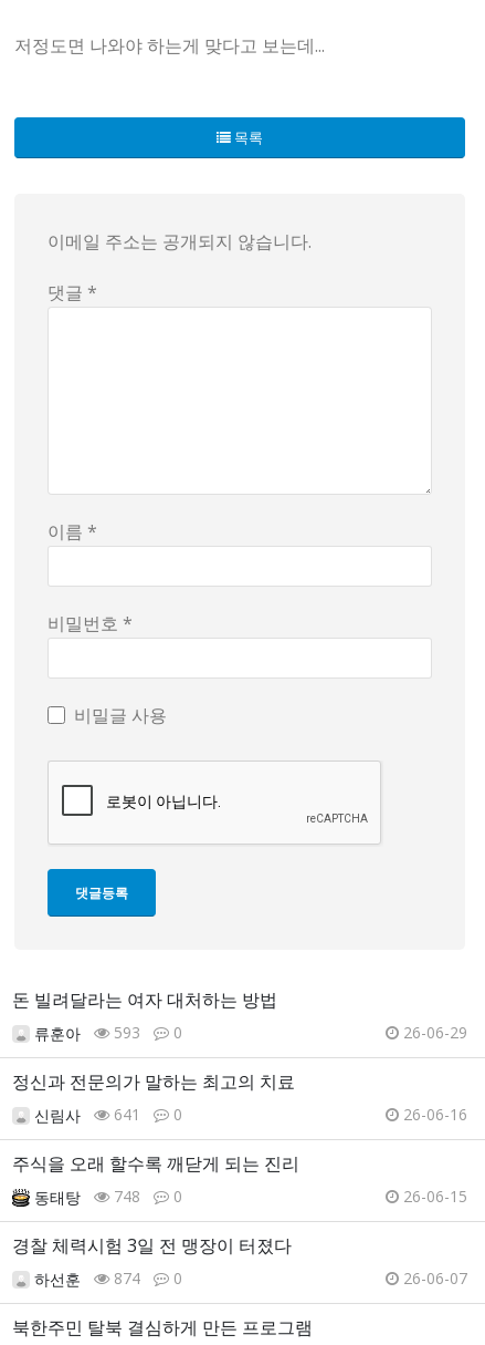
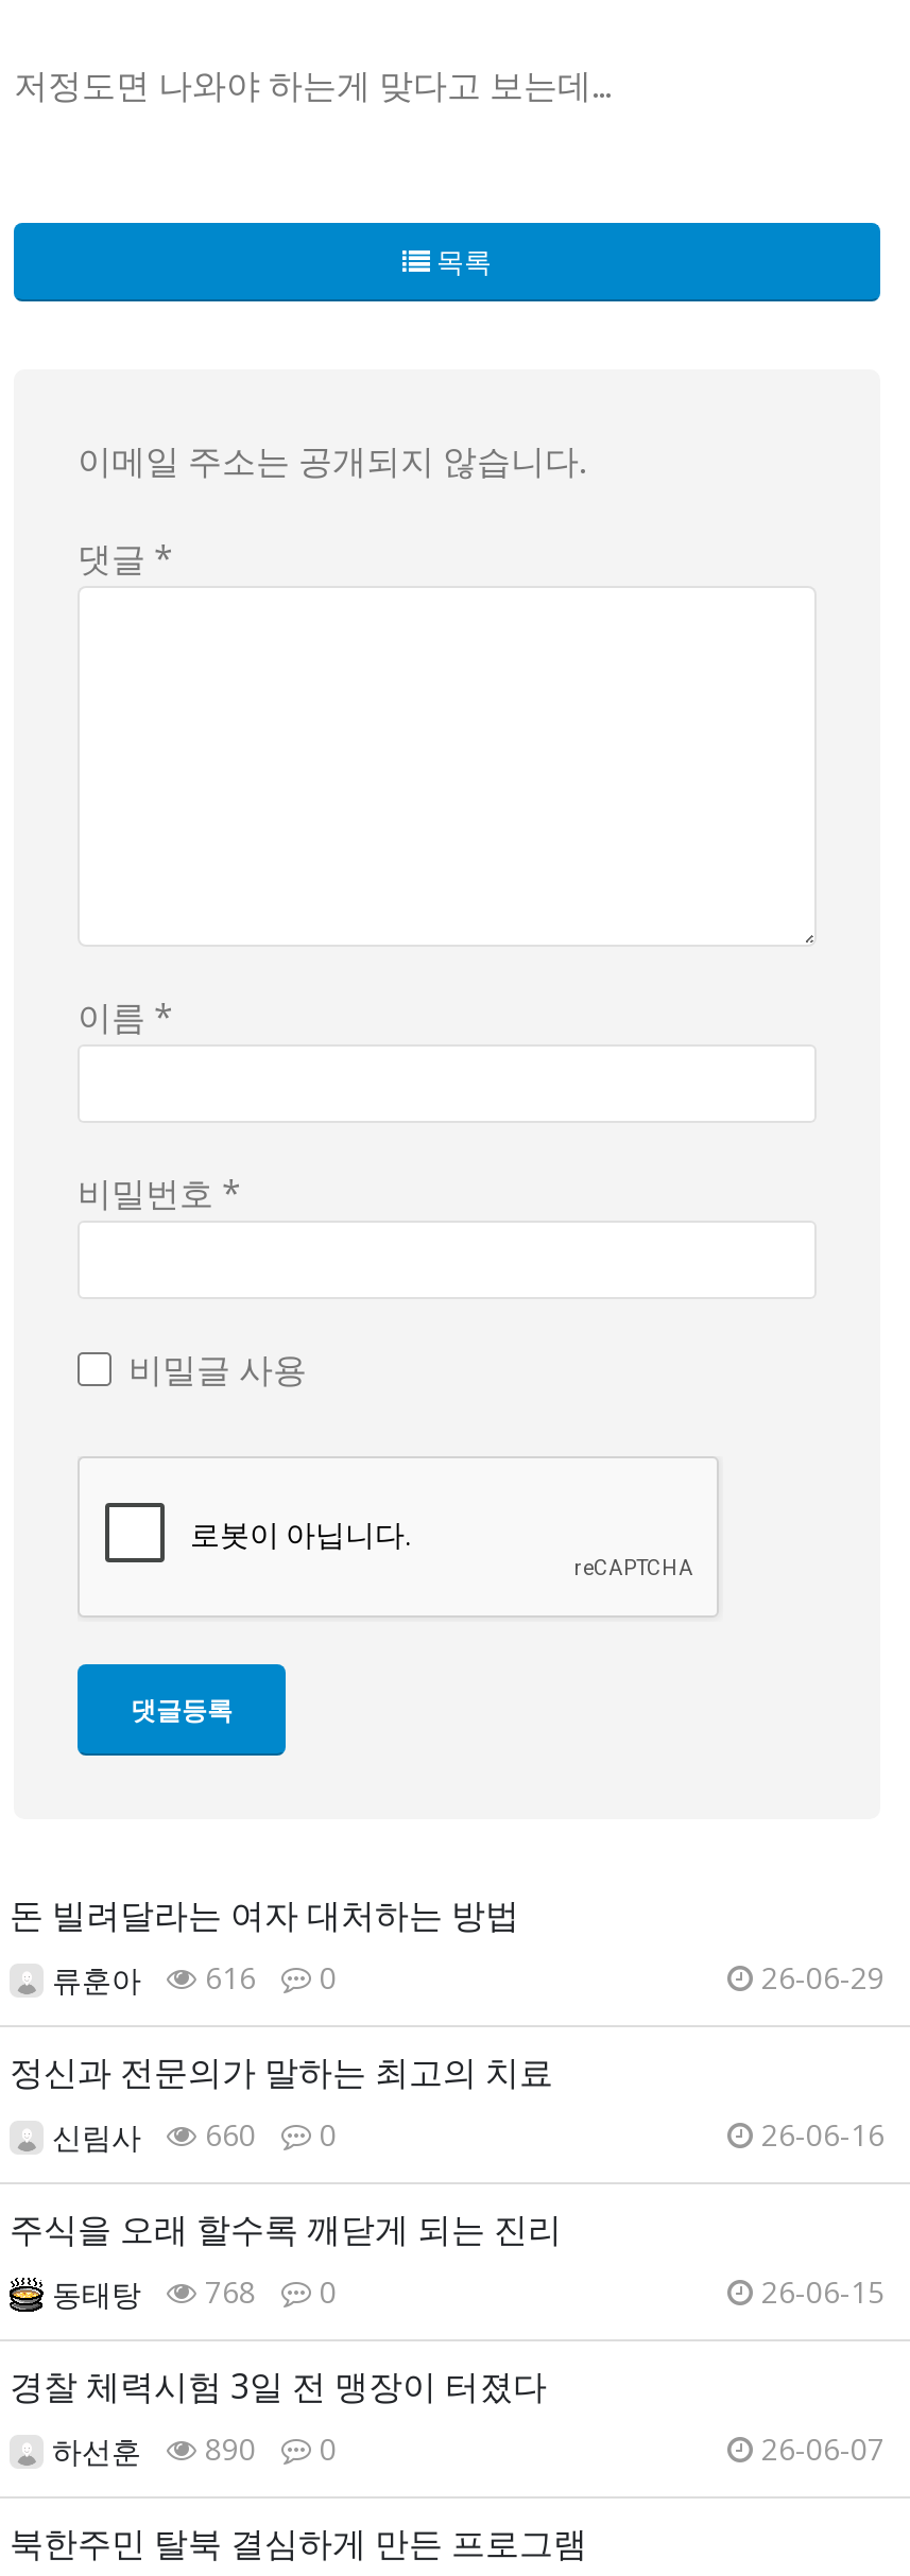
- 류훈아 593 0
+ 류훈아 616 0

- 신림사 641 0
+ 신림사 660 0

- 동태탕 748 0
+ 동태탕 768 0

- 하선훈 874 0
+ 하선훈 890 0
